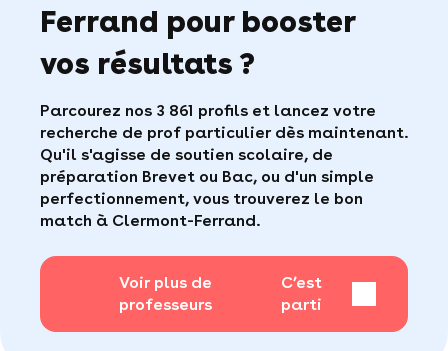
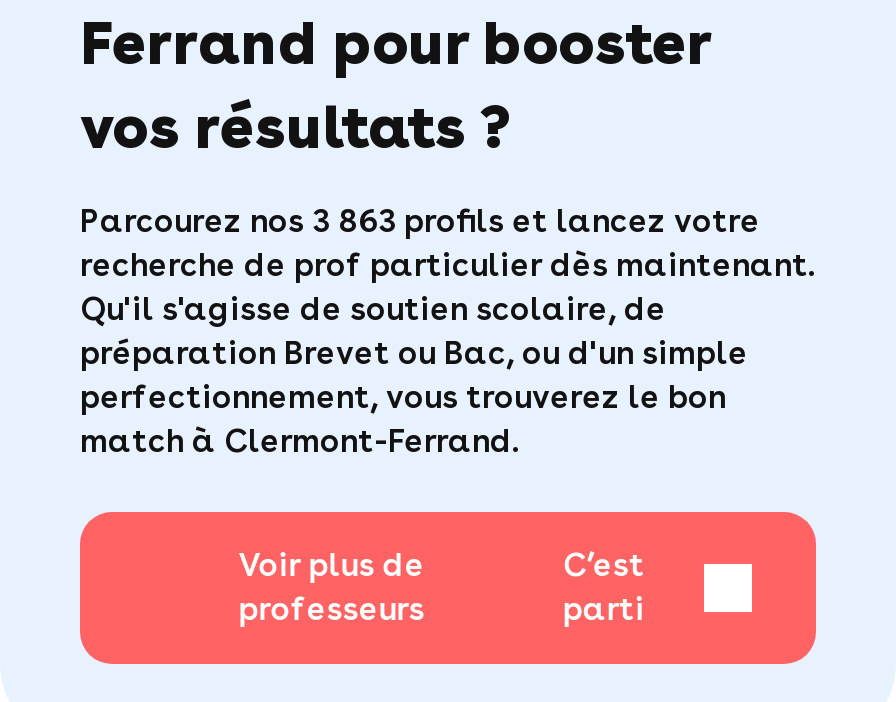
- Parcourez nos 3 861 profils et lancez votre
+ Parcourez nos 3 863 profils et lancez votre
